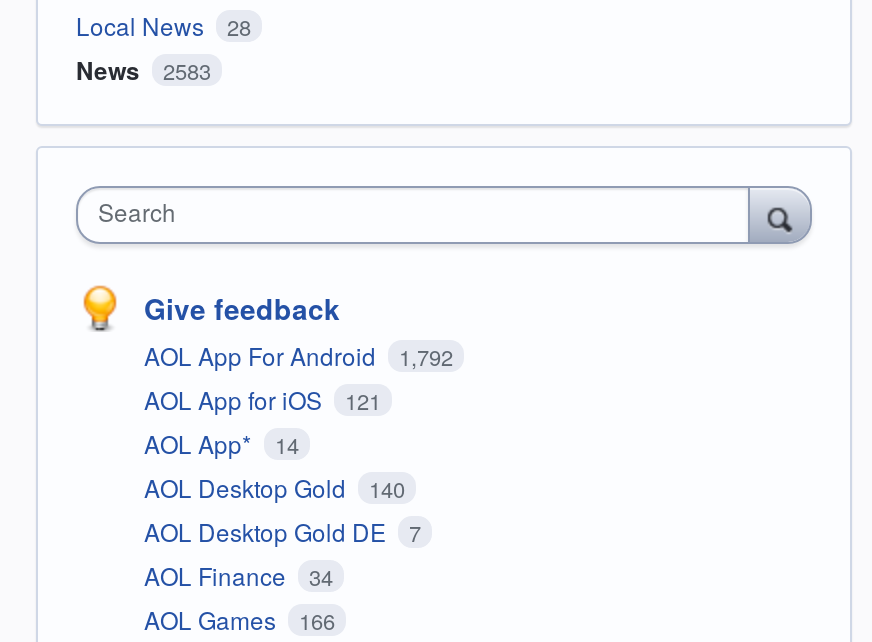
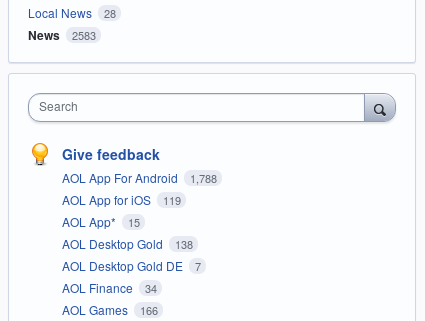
- AOL App For Android 1,792
+ AOL App For Android 1,788

- AOL App for iOS 121
+ AOL App for iOS 119

- AOL App* 14
+ AOL App* 15

- AOL Desktop Gold 140
+ AOL Desktop Gold 138
